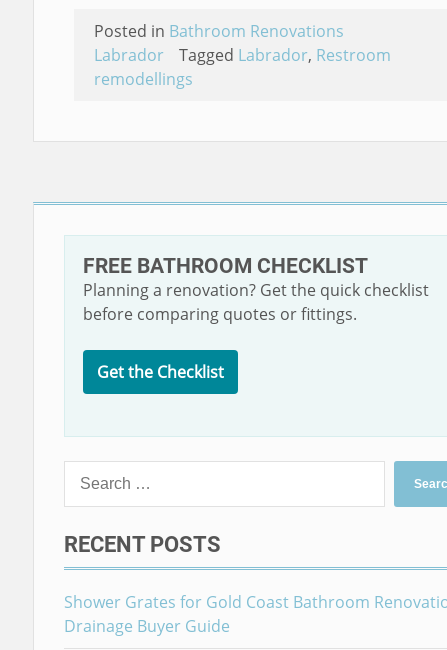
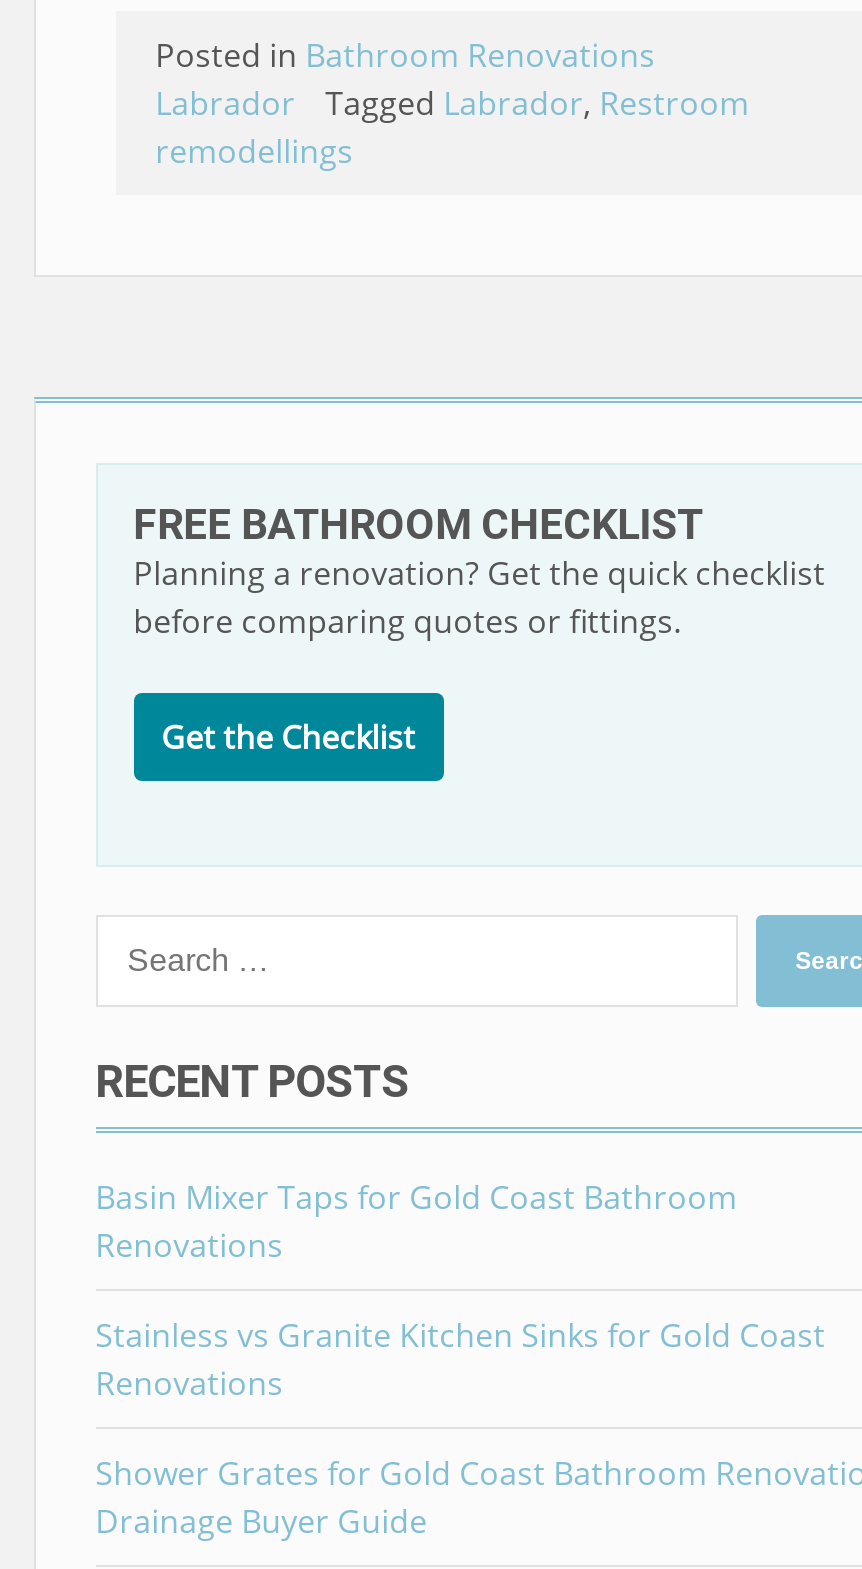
+ Basin Mixer Taps for Gold Coast Bathroom
+ Renovations
+ Stainless vs Granite Kitchen Sinks for Gold Coast
+ Renovations
